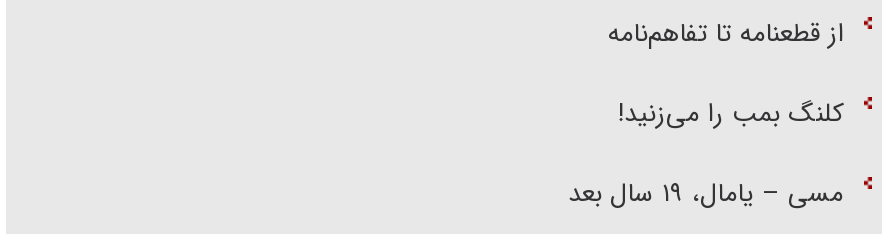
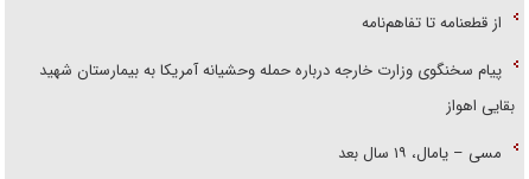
- کلنگ بمب را می‌زنید!
+ پیام سخنگوی وزارت خارجه درباره حمله وحشیانه آمریکا به بیمارستان شهید
+ بقایی اهواز
